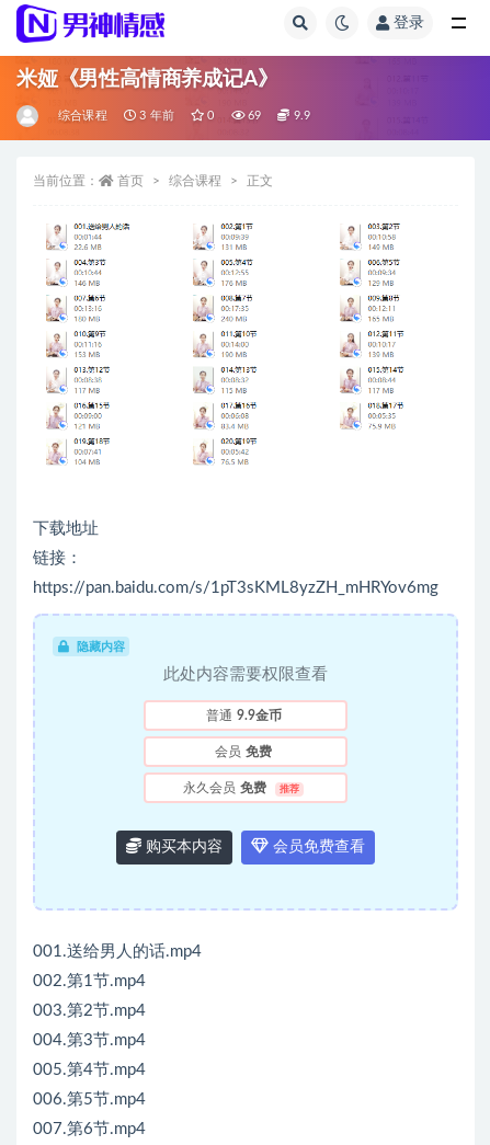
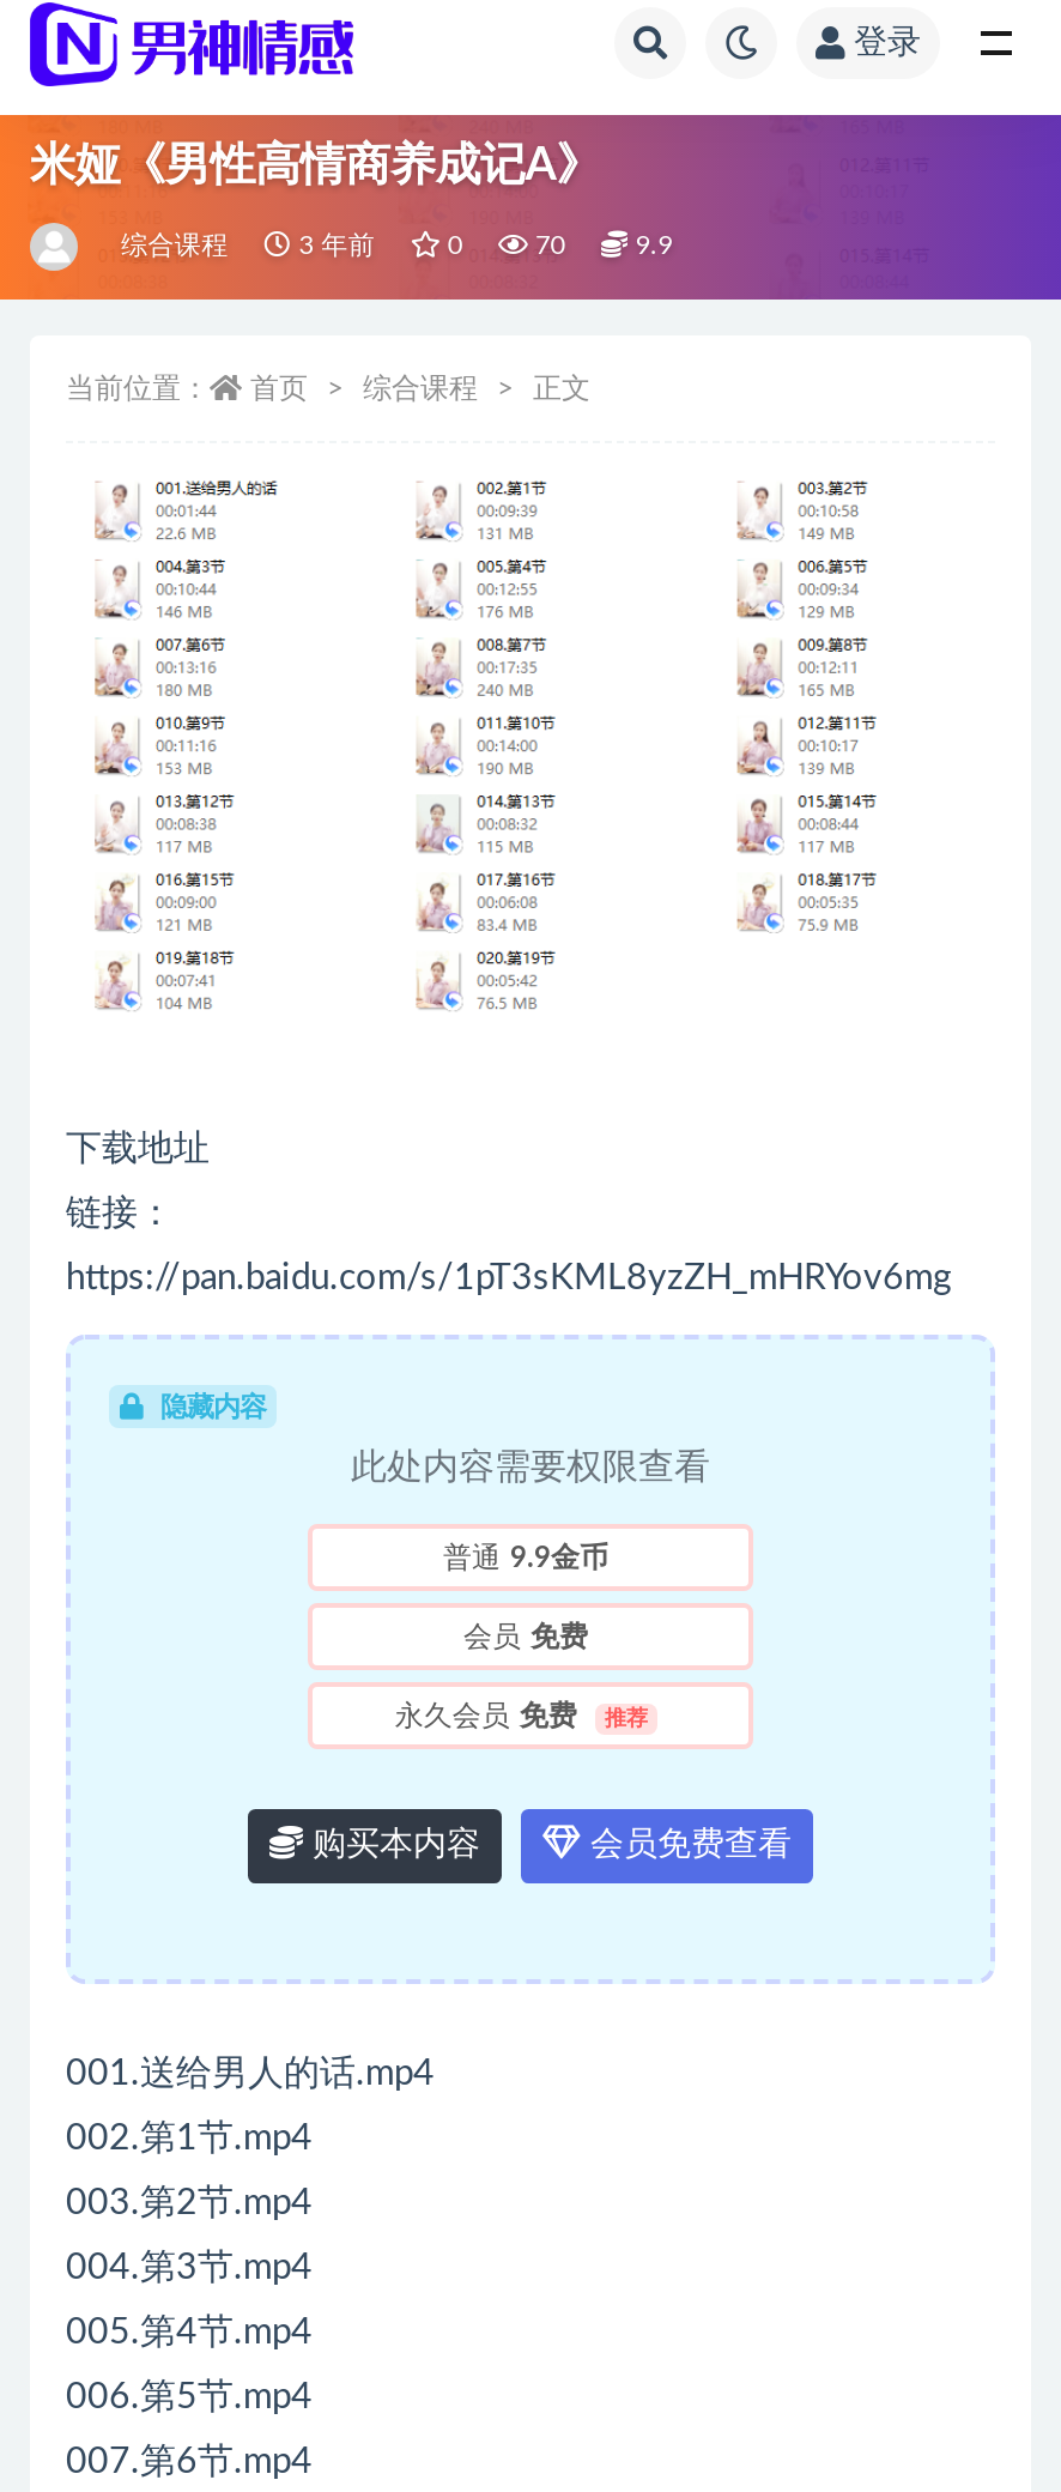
- 69
+ 70
